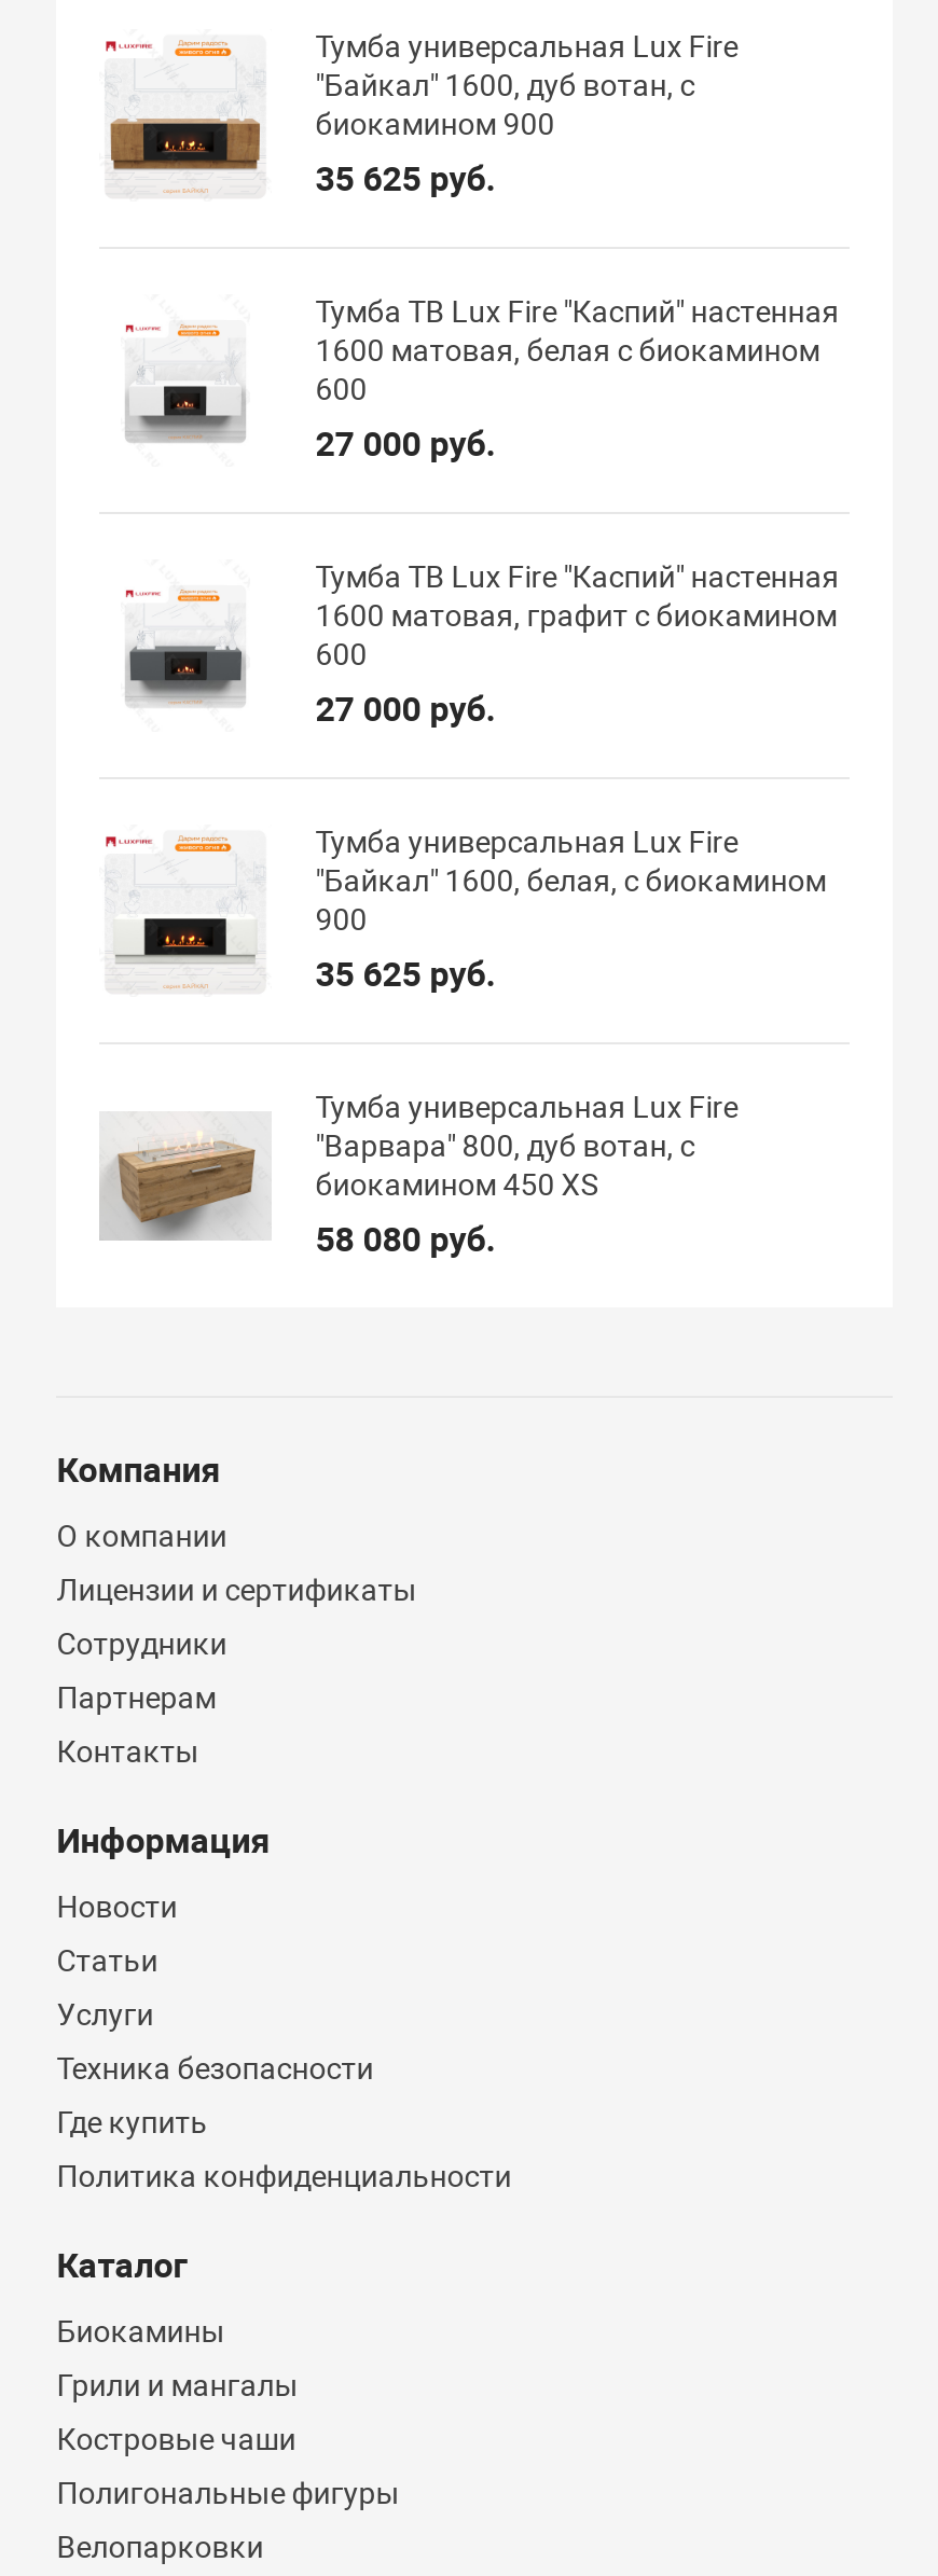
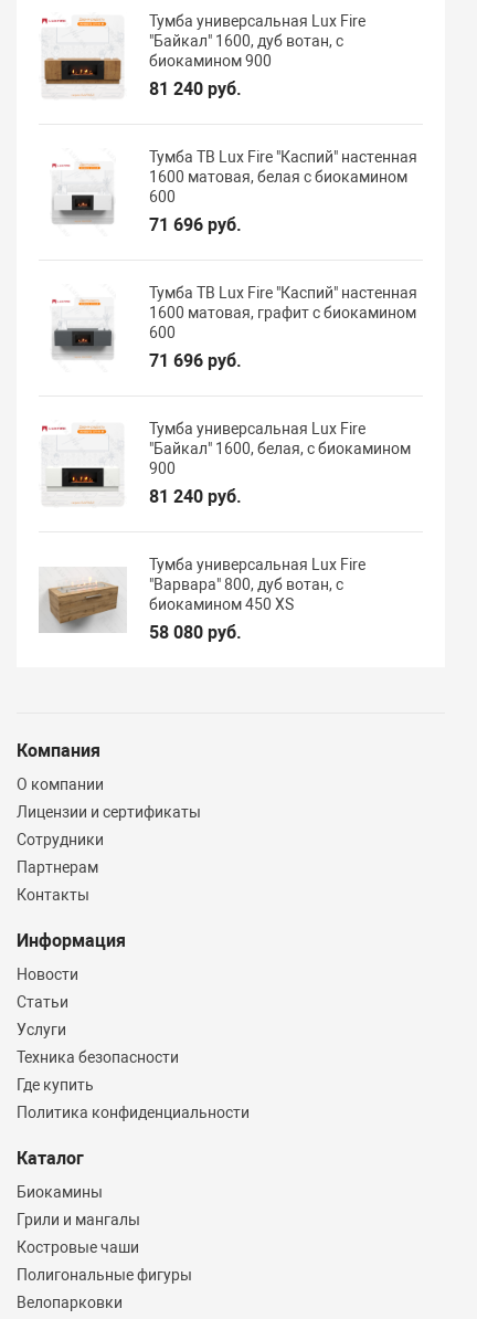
- 35 625 руб.
+ 81 240 руб.

- 27 000 руб.
+ 71 696 руб.

- 27 000 руб.
+ 71 696 руб.

- 35 625 руб.
+ 81 240 руб.
